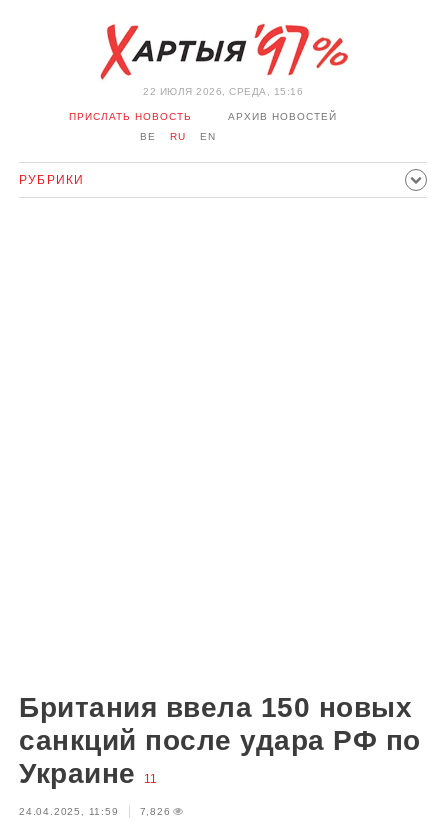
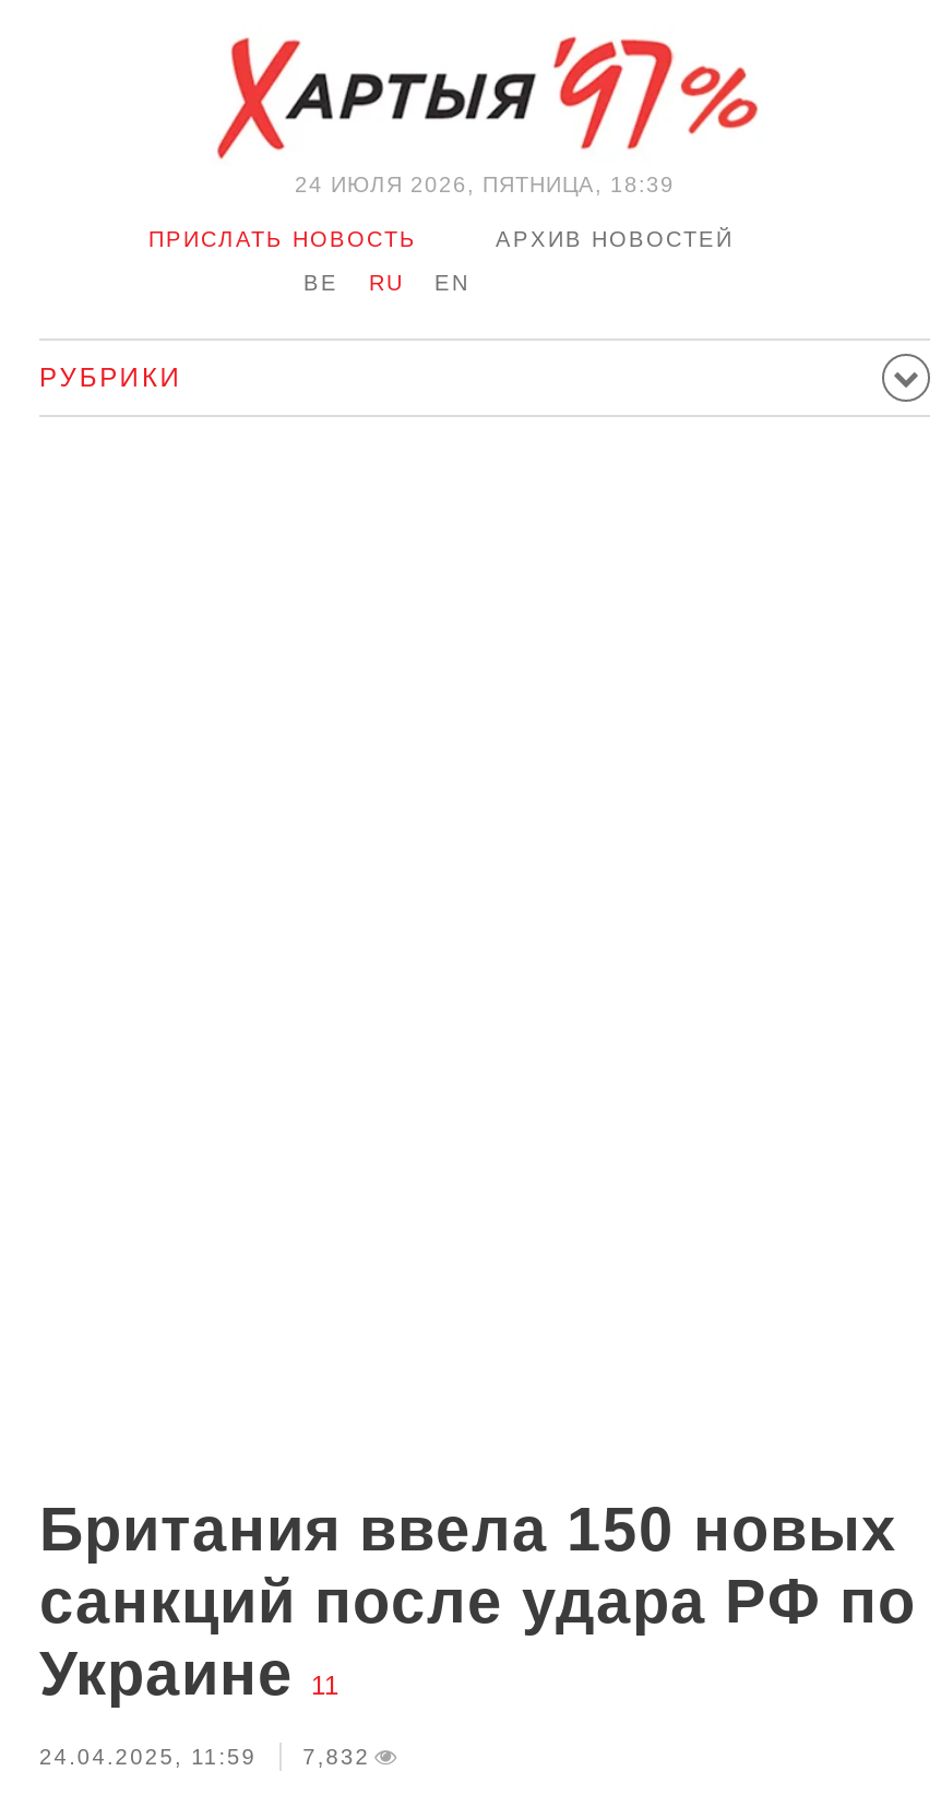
- 22 ИЮЛЯ 2026, СРЕДА, 15:16
+ 24 ИЮЛЯ 2026, ПЯТНИЦА, 18:39

- 24.04.2025, 11:59 7,826
+ 24.04.2025, 11:59 7,832
